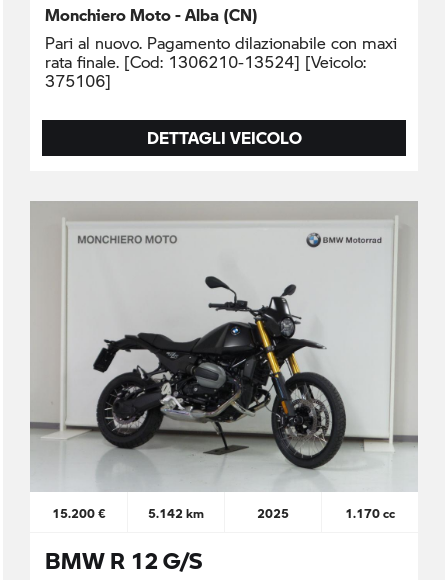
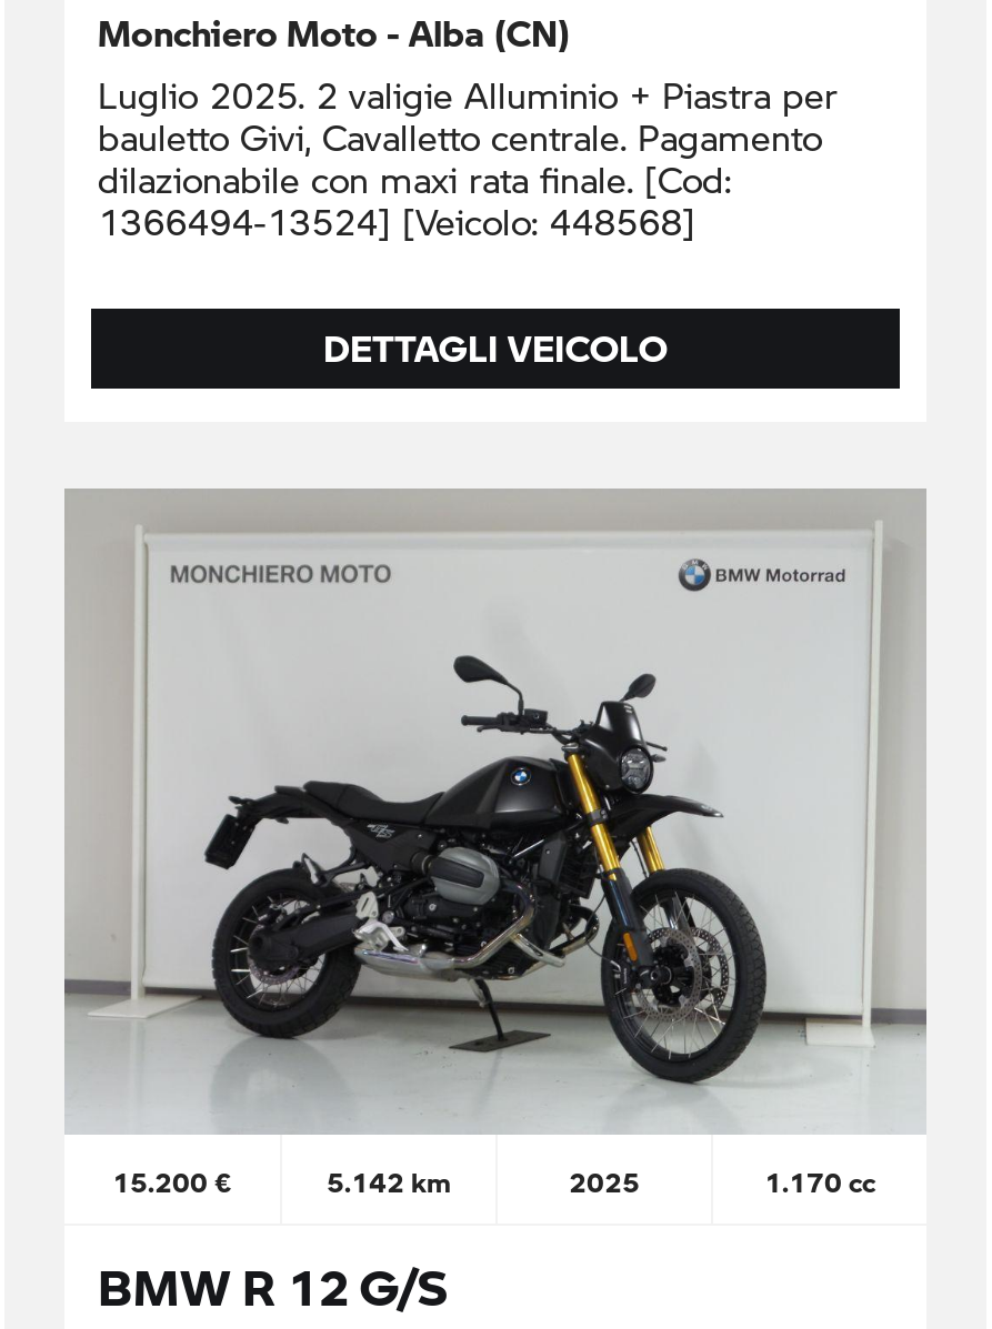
- Pari al nuovo. Pagamento dilazionabile con maxi
- rata finale. [Cod: 1306210-13524] [Veicolo:
- 375106]
+ Luglio 2025. 2 valigie Alluminio + Piastra per
+ bauletto Givi, Cavalletto centrale. Pagamento
+ dilazionabile con maxi rata finale. [Cod:
+ 1366494-13524] [Veicolo: 448568]
